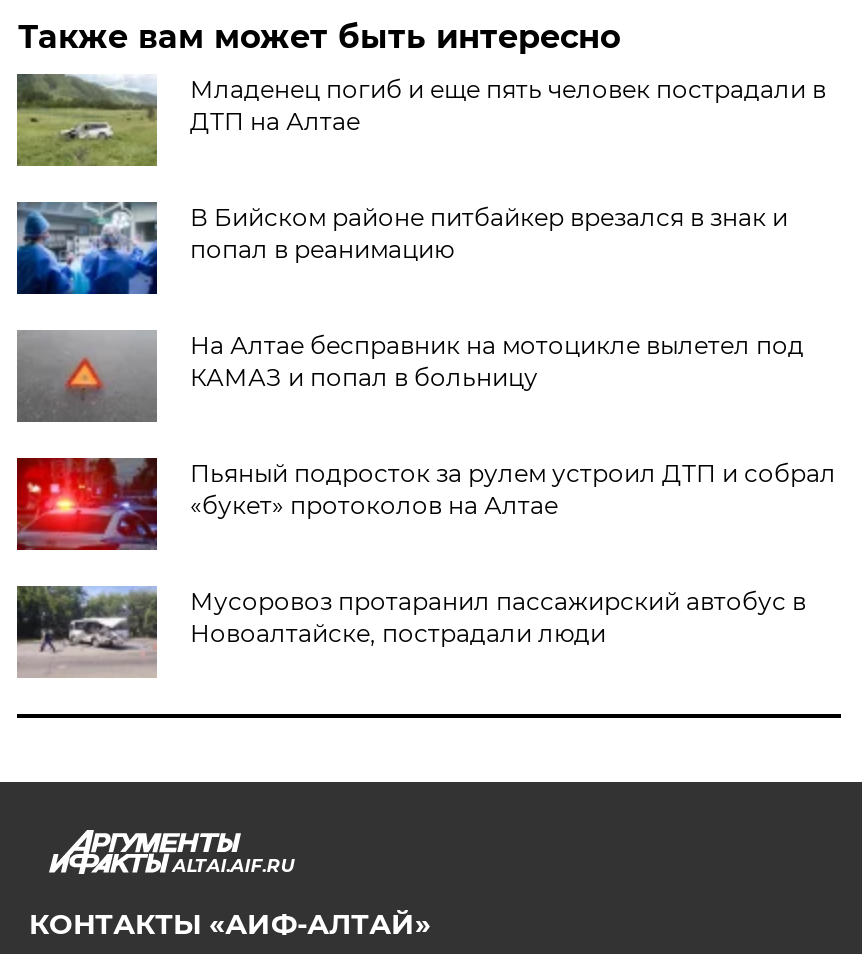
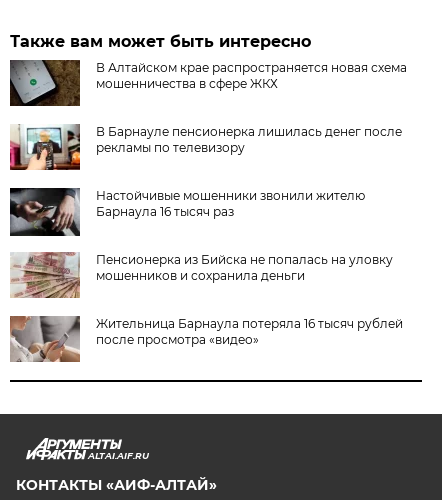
- [image]
- Младенец погиб и еще пять человек пострадали в
- ДТП на Алтае
+ [image]
+ В Алтайском крае распространяется новая схема
+ мошенничества в сфере ЖКХ

- [image]
- В Бийском районе питбайкер врезался в знак и
- попал в реанимацию
+ [image]
+ В Барнауле пенсионерка лишилась денег после
+ рекламы по телевизору

- [image]
- На Алтае бесправник на мотоцикле вылетел под
- КАМАЗ и попал в больницу
+ [image]
+ Настойчивые мошенники звонили жителю
+ Барнаула 16 тысяч раз

- [image]
- Пьяный подросток за рулем устроил ДТП и собрал
- «букет» протоколов на Алтае
+ [image]
+ Пенсионерка из Бийска не попалась на уловку
+ мошенников и сохранила деньги

- [image]
- Мусоровоз протаранил пассажирский автобус в
- Новоалтайске, пострадали люди
+ [image]
+ Жительница Барнаула потеряла 16 тысяч рублей
+ после просмотра «видео»
